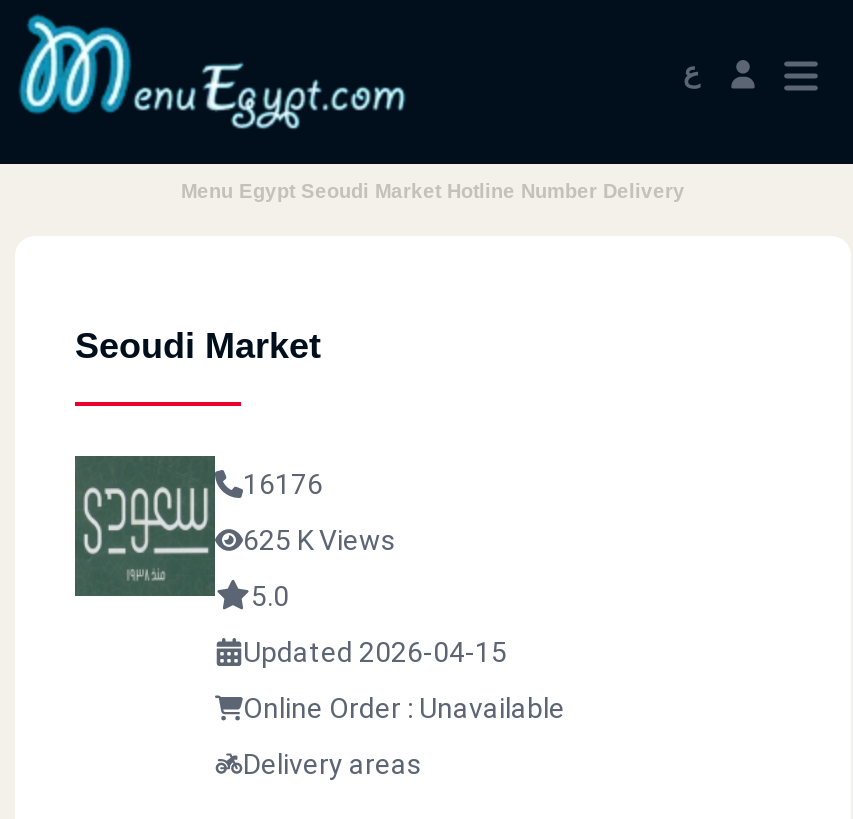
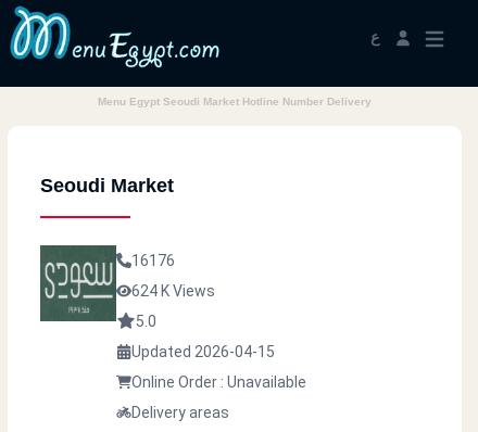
- 625 K Views
+ 624 K Views
